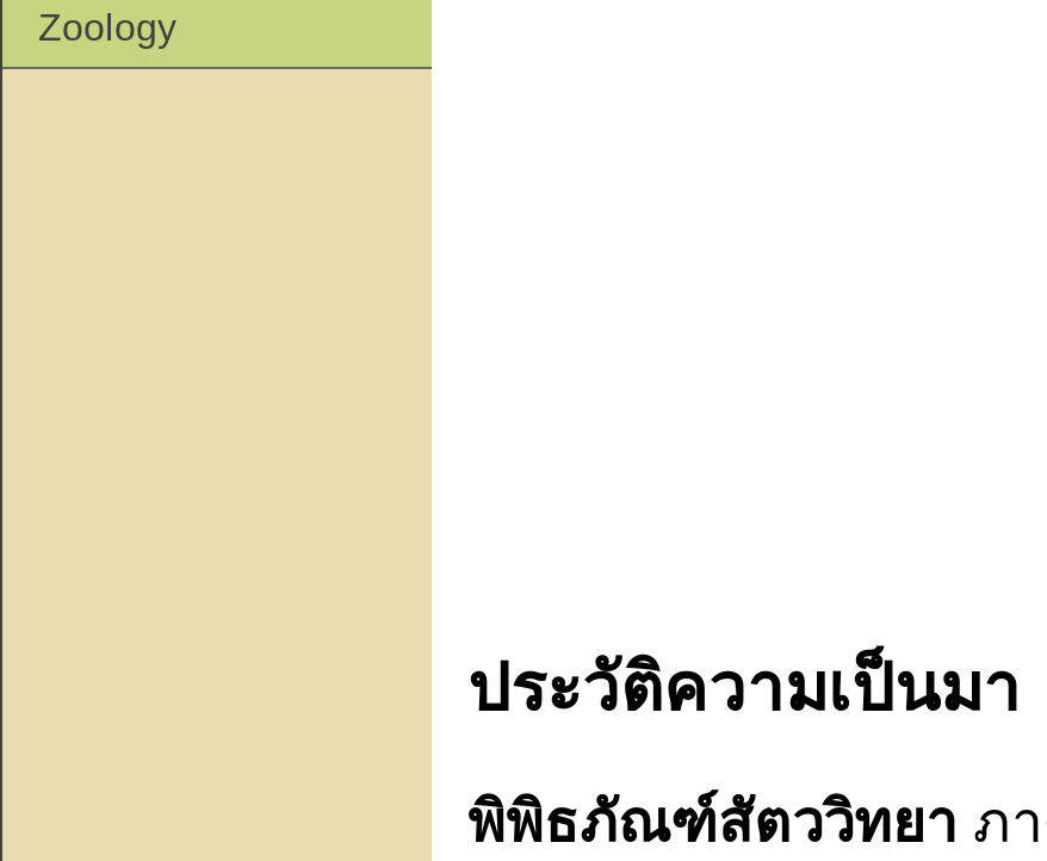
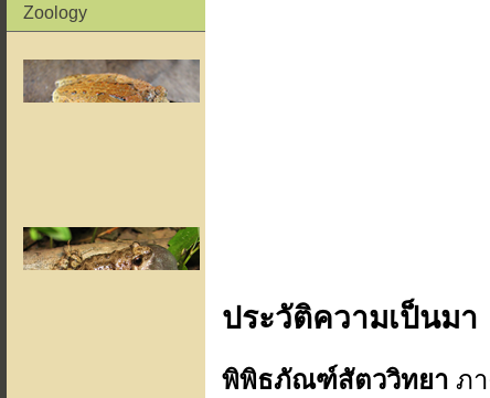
+ [image]

+ [image]
